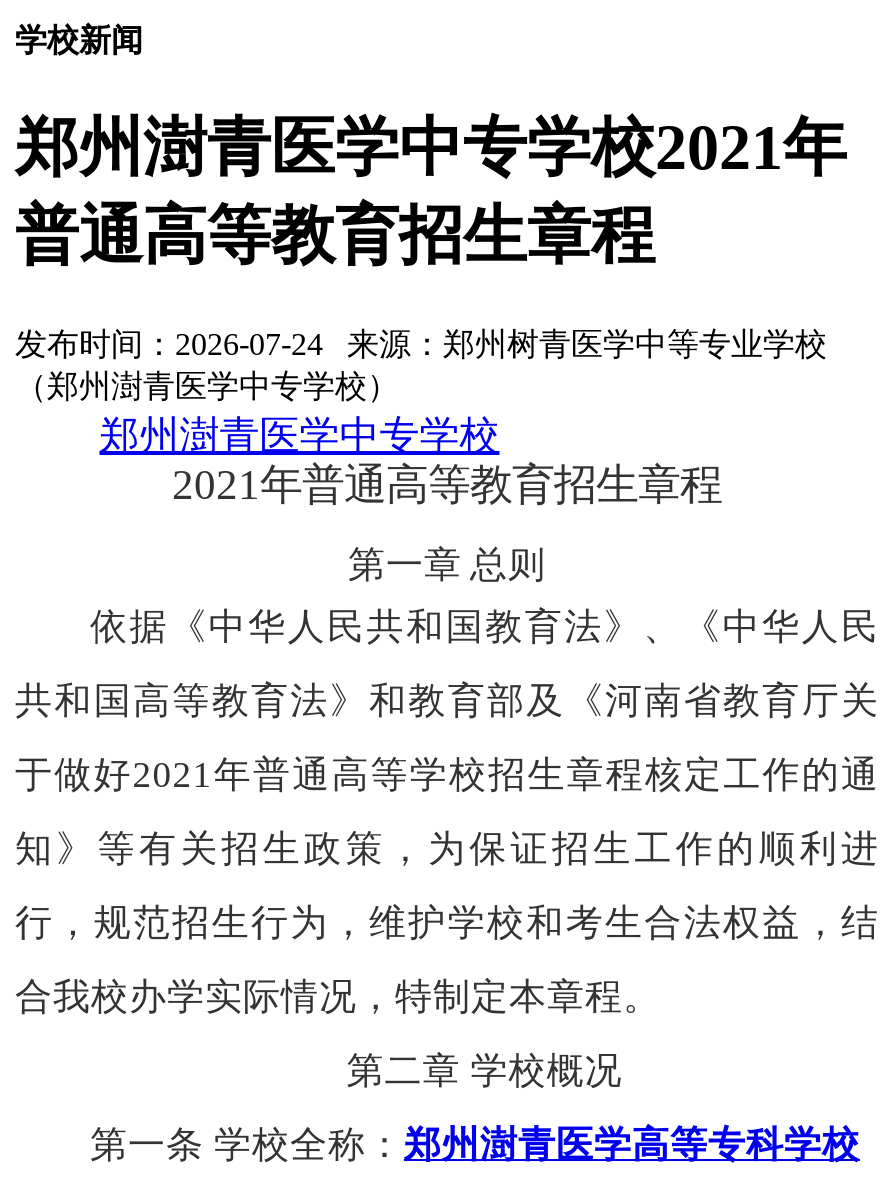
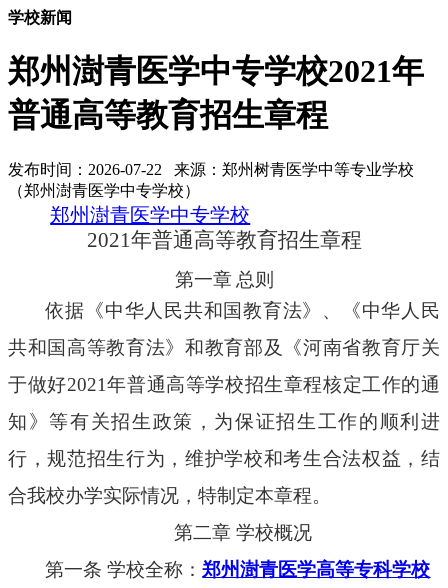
- 发布时间：2026-07-24 来源：郑州树青医学中等专业学校
+ 发布时间：2026-07-22 来源：郑州树青医学中等专业学校
